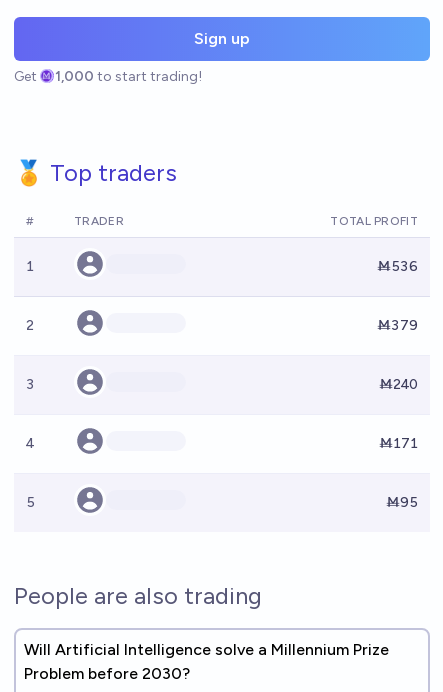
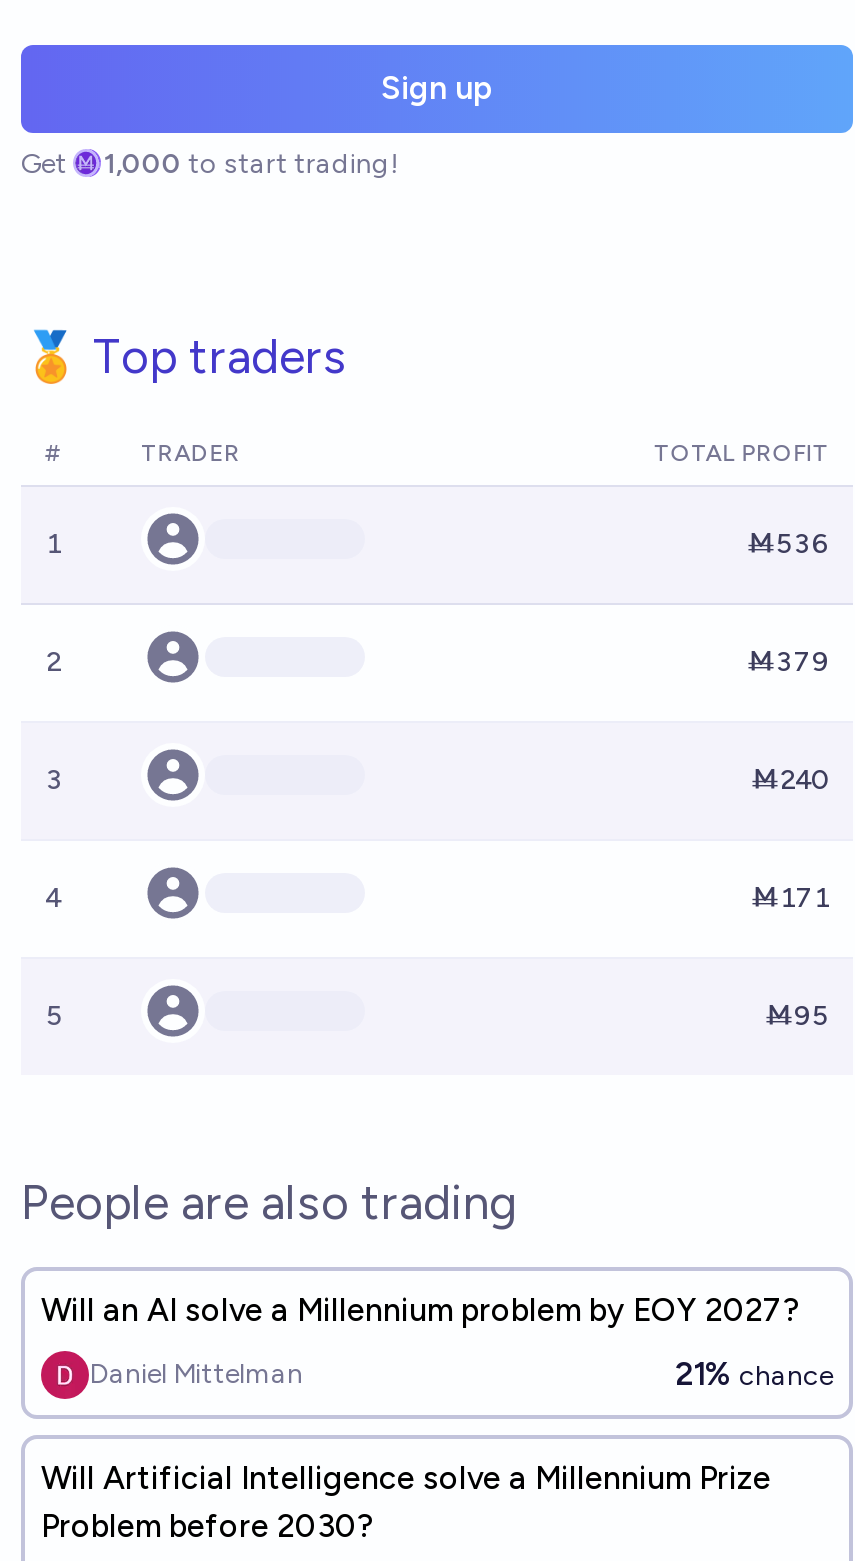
+ Will an AI solve a Millennium problem by EOY 2027?
+ Daniel Mittelman
+ 21% chance
